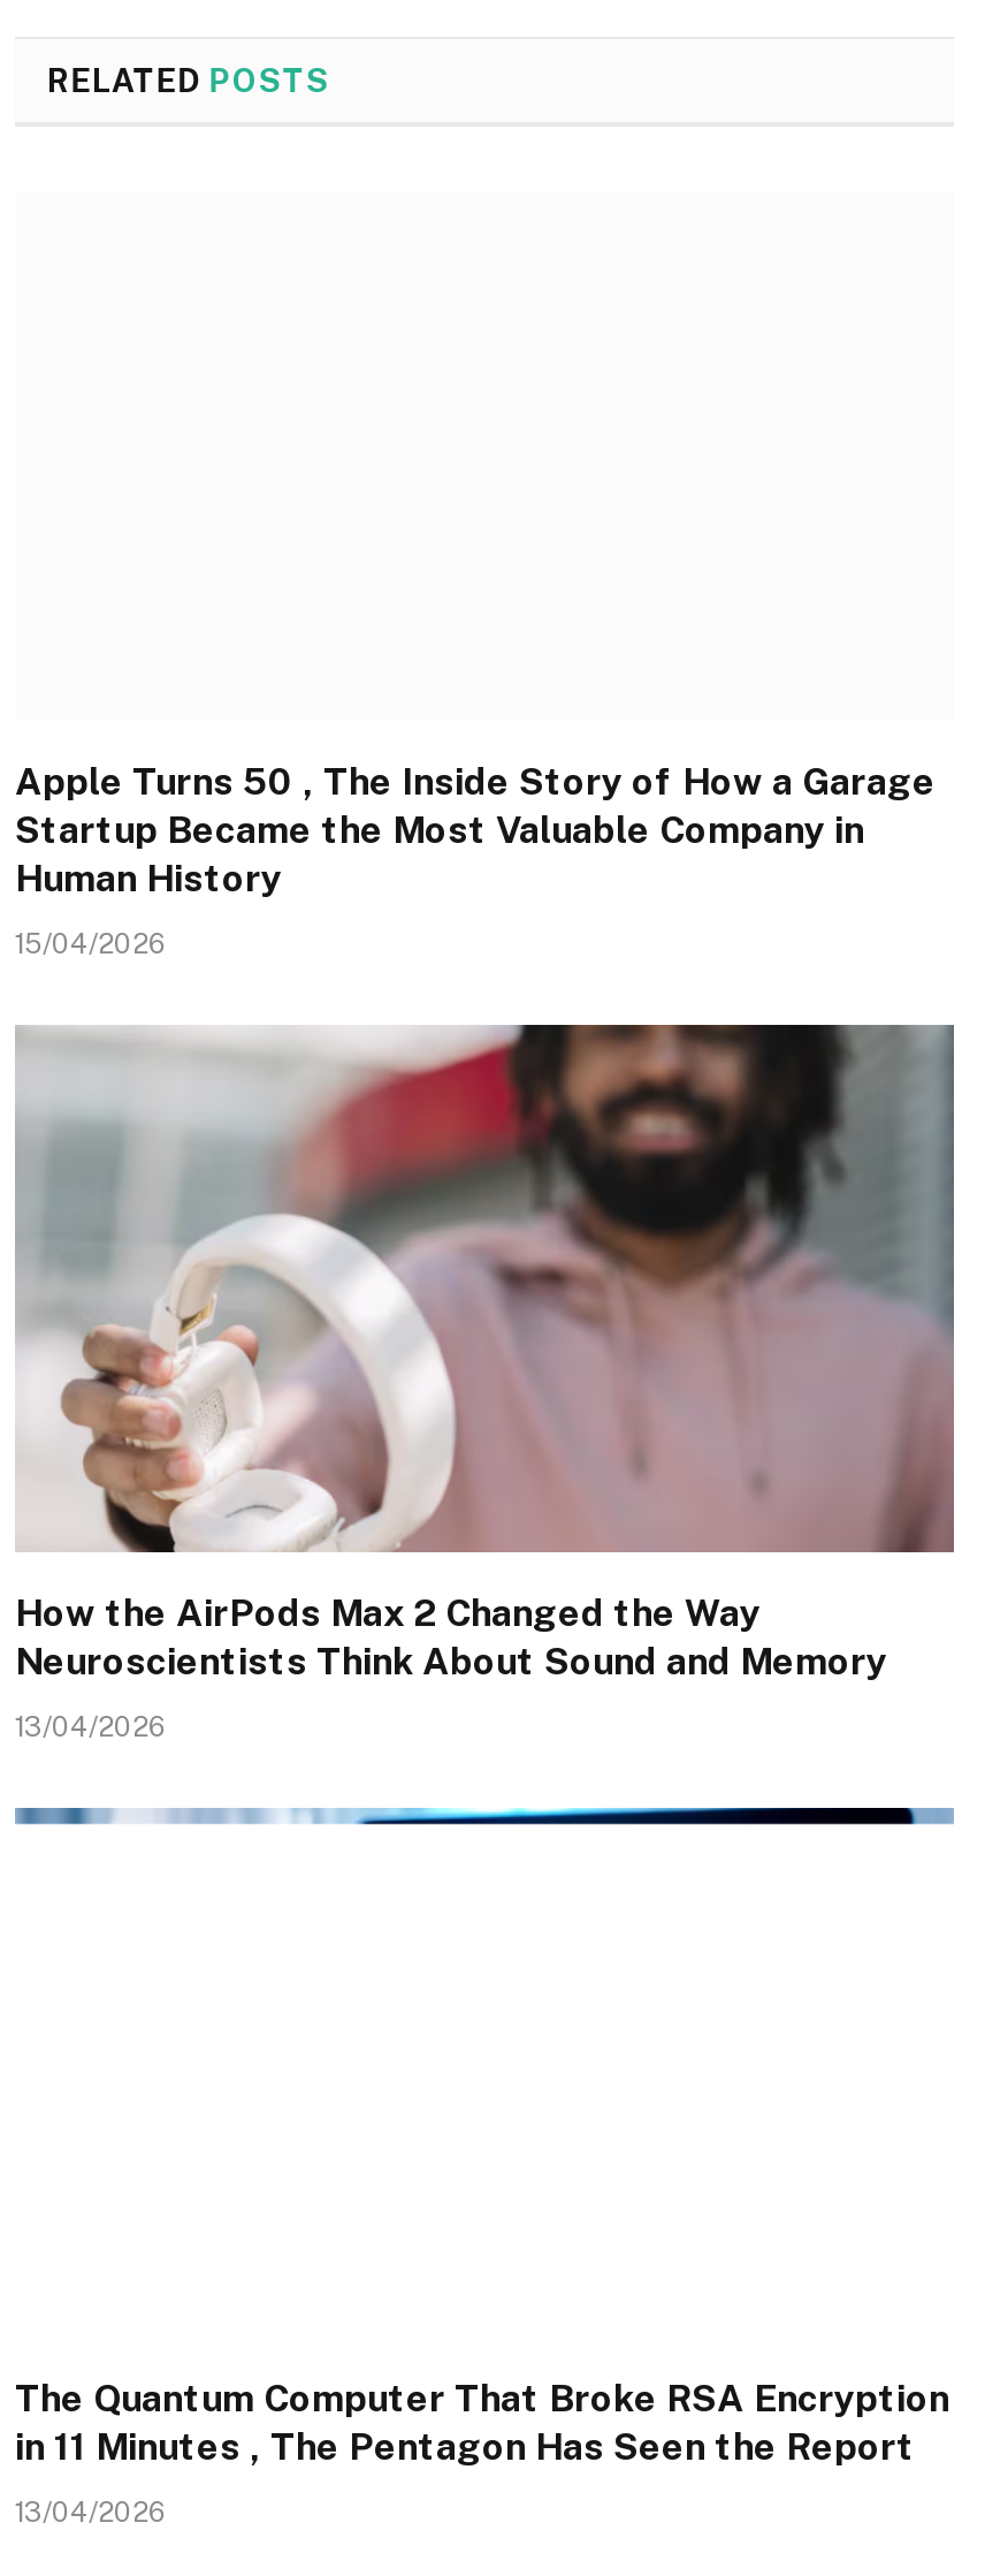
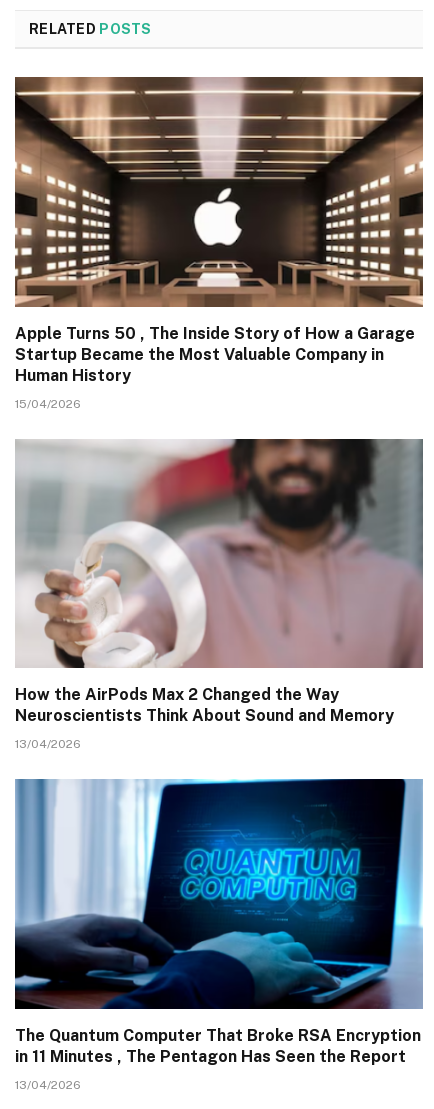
+ [image]

+ [image]
